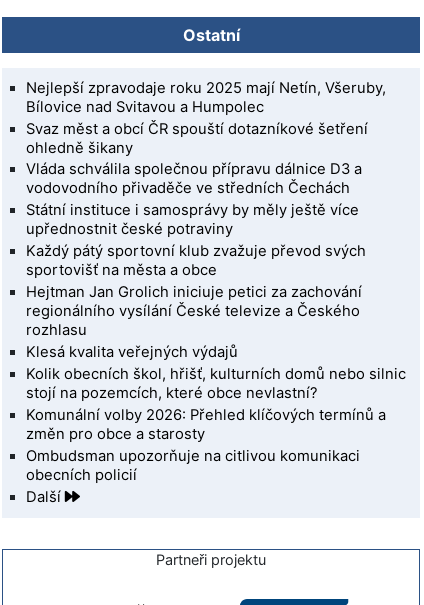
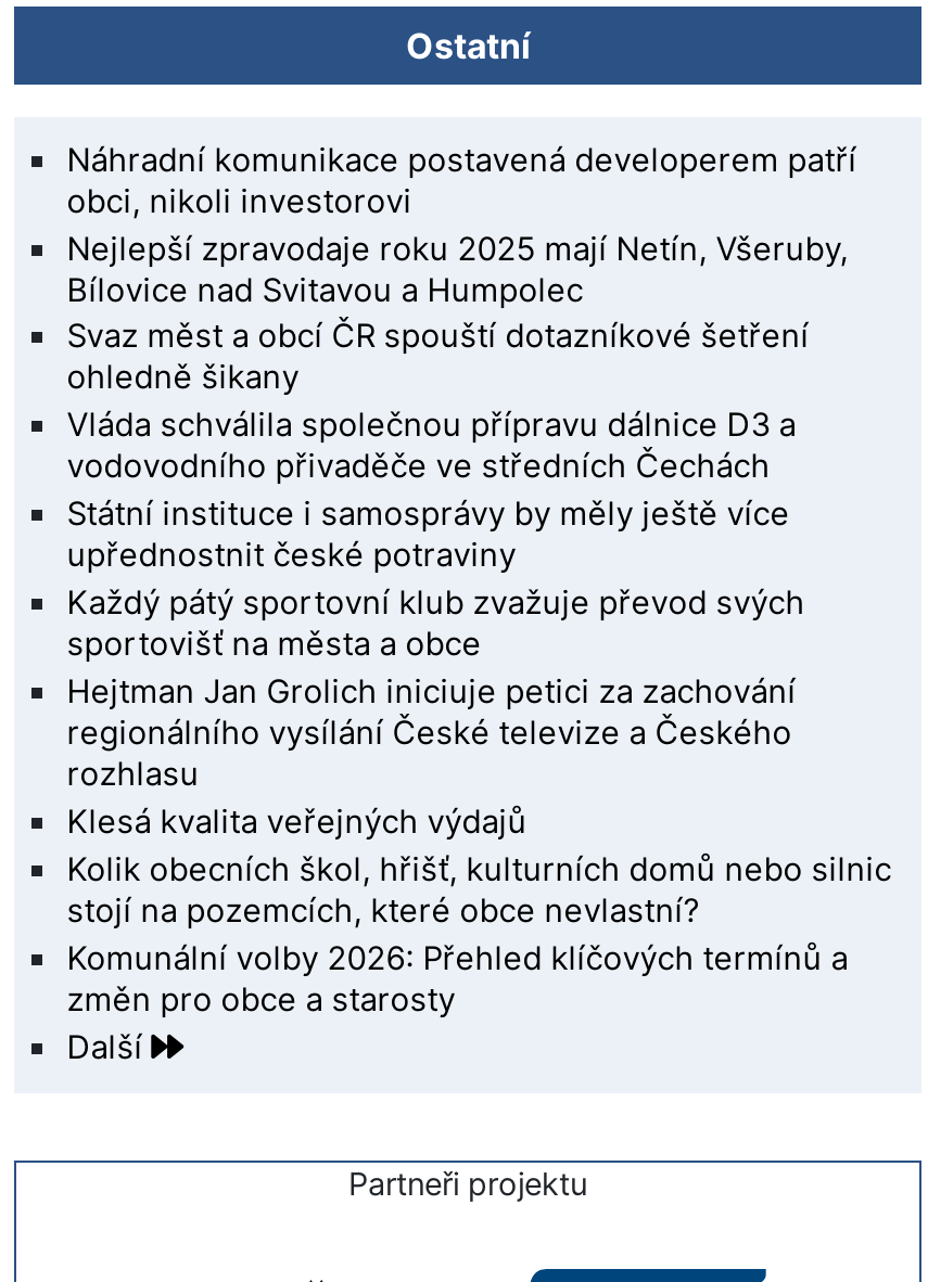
+ Náhradní komunikace postavená developerem patří
+ obci, nikoli investorovi

moved down: Nejlepší zpravodaje roku 2025 mají Netín, Všeruby, | Bílovice nad Svitavou a Humpolec | Svaz měst a obcí ČR spouští dotazníkové šetření | ... | Komunální volby 2026: Přehled klíčových termínů a | změn pro obce a starosty

- Ombudsman upozorňuje na citlivou komunikaci
- obecních policií
